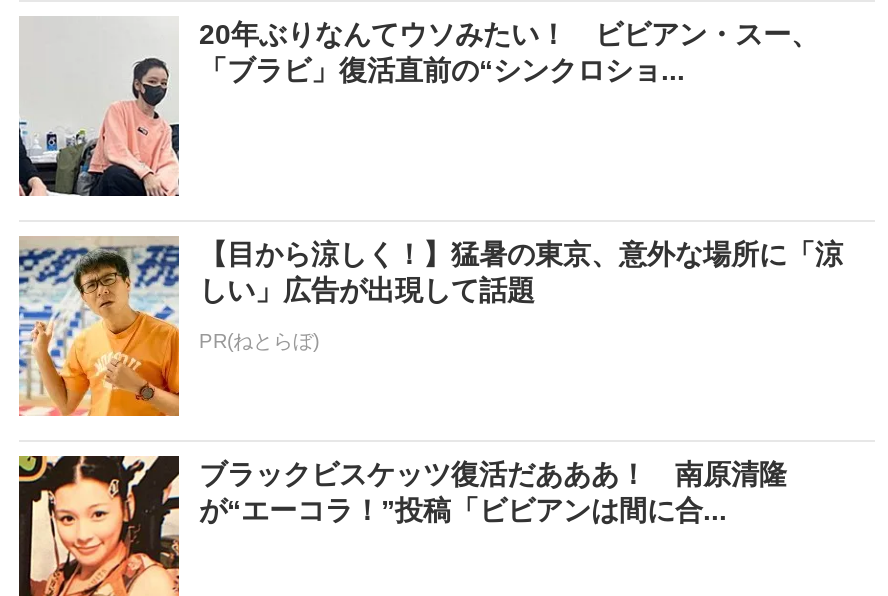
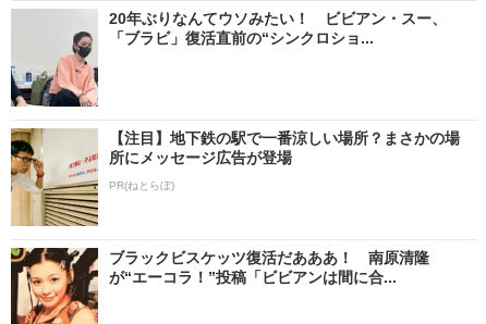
- [image]
- 【目から涼しく！】猛暑の東京、意外な場所に「涼
- しい」広告が出現して話題
+ [image]
+ 【注目】地下鉄の駅で一番涼しい場所？まさかの場
+ 所にメッセージ広告が登場
